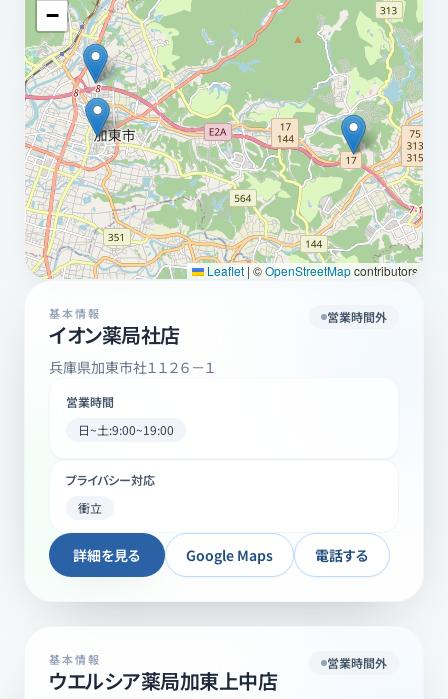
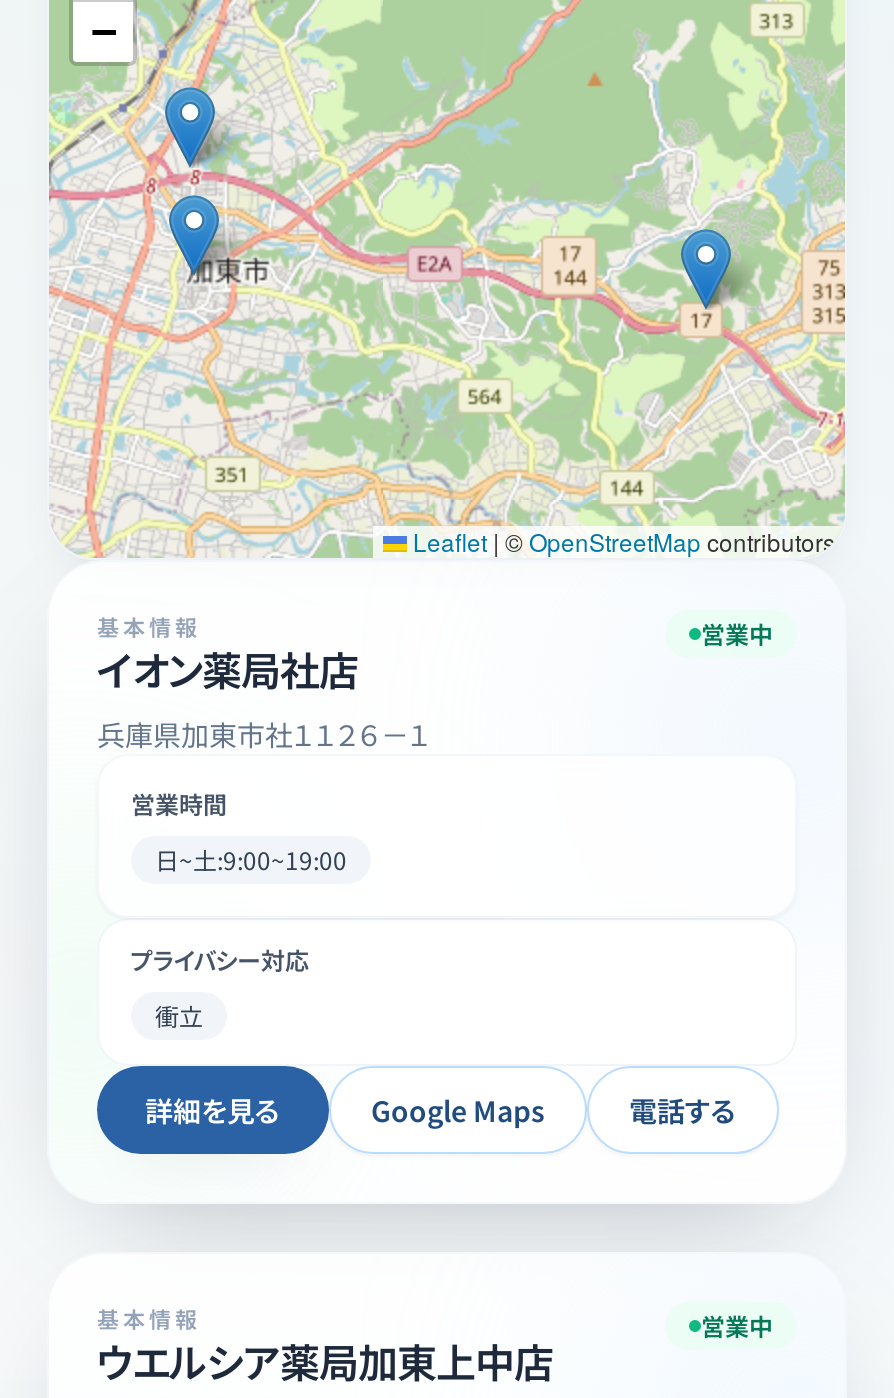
- 営業時間外
+ 営業中

- 営業時間外
+ 営業中
